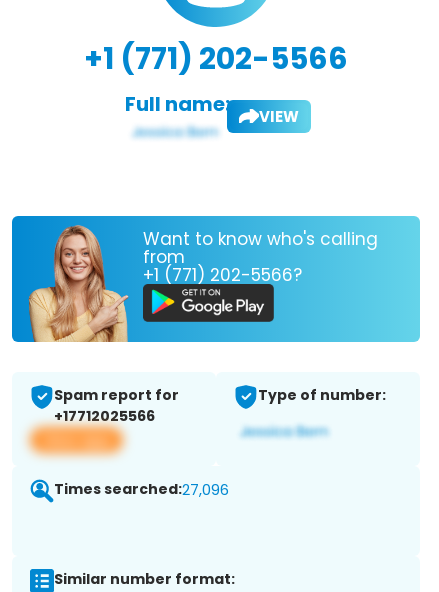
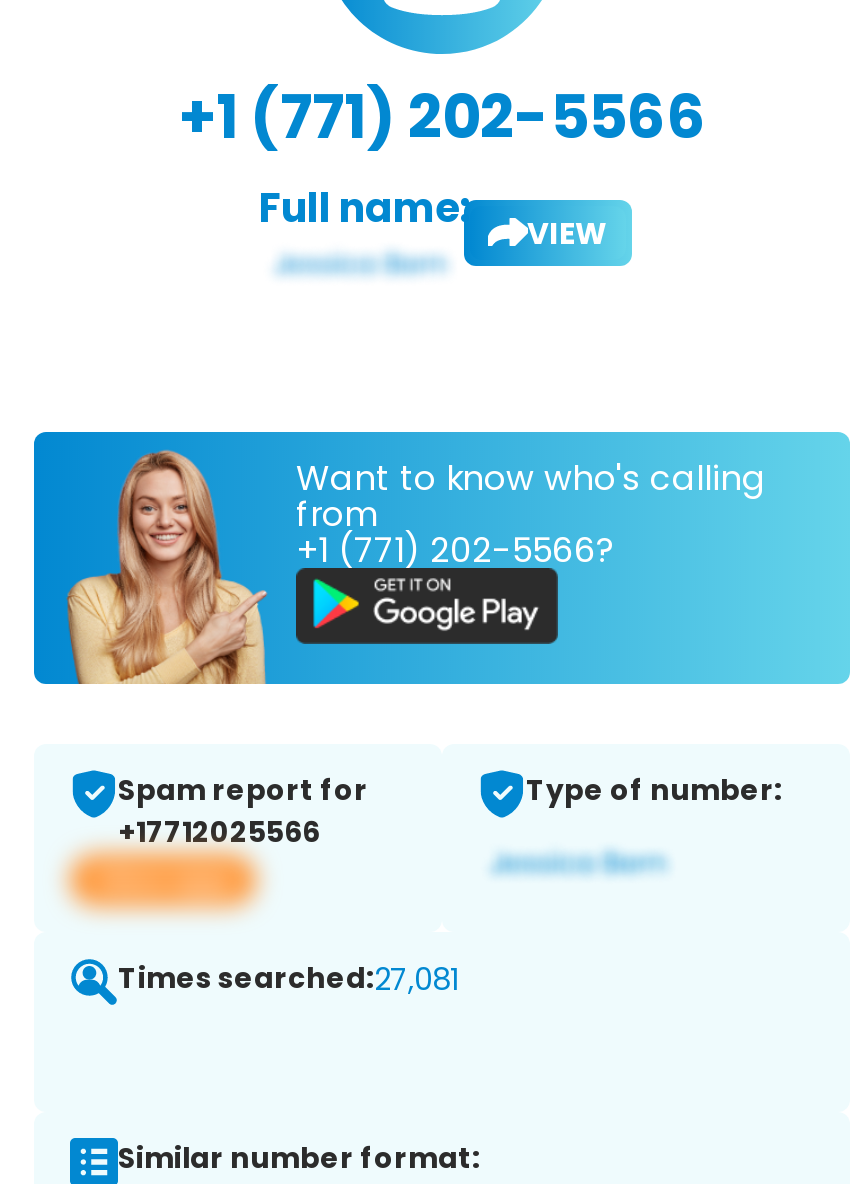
- Times searched:27,096
+ Times searched:27,081
